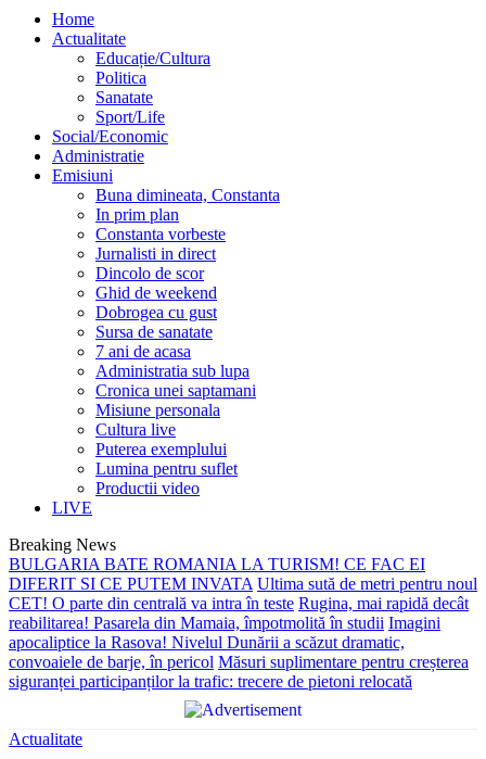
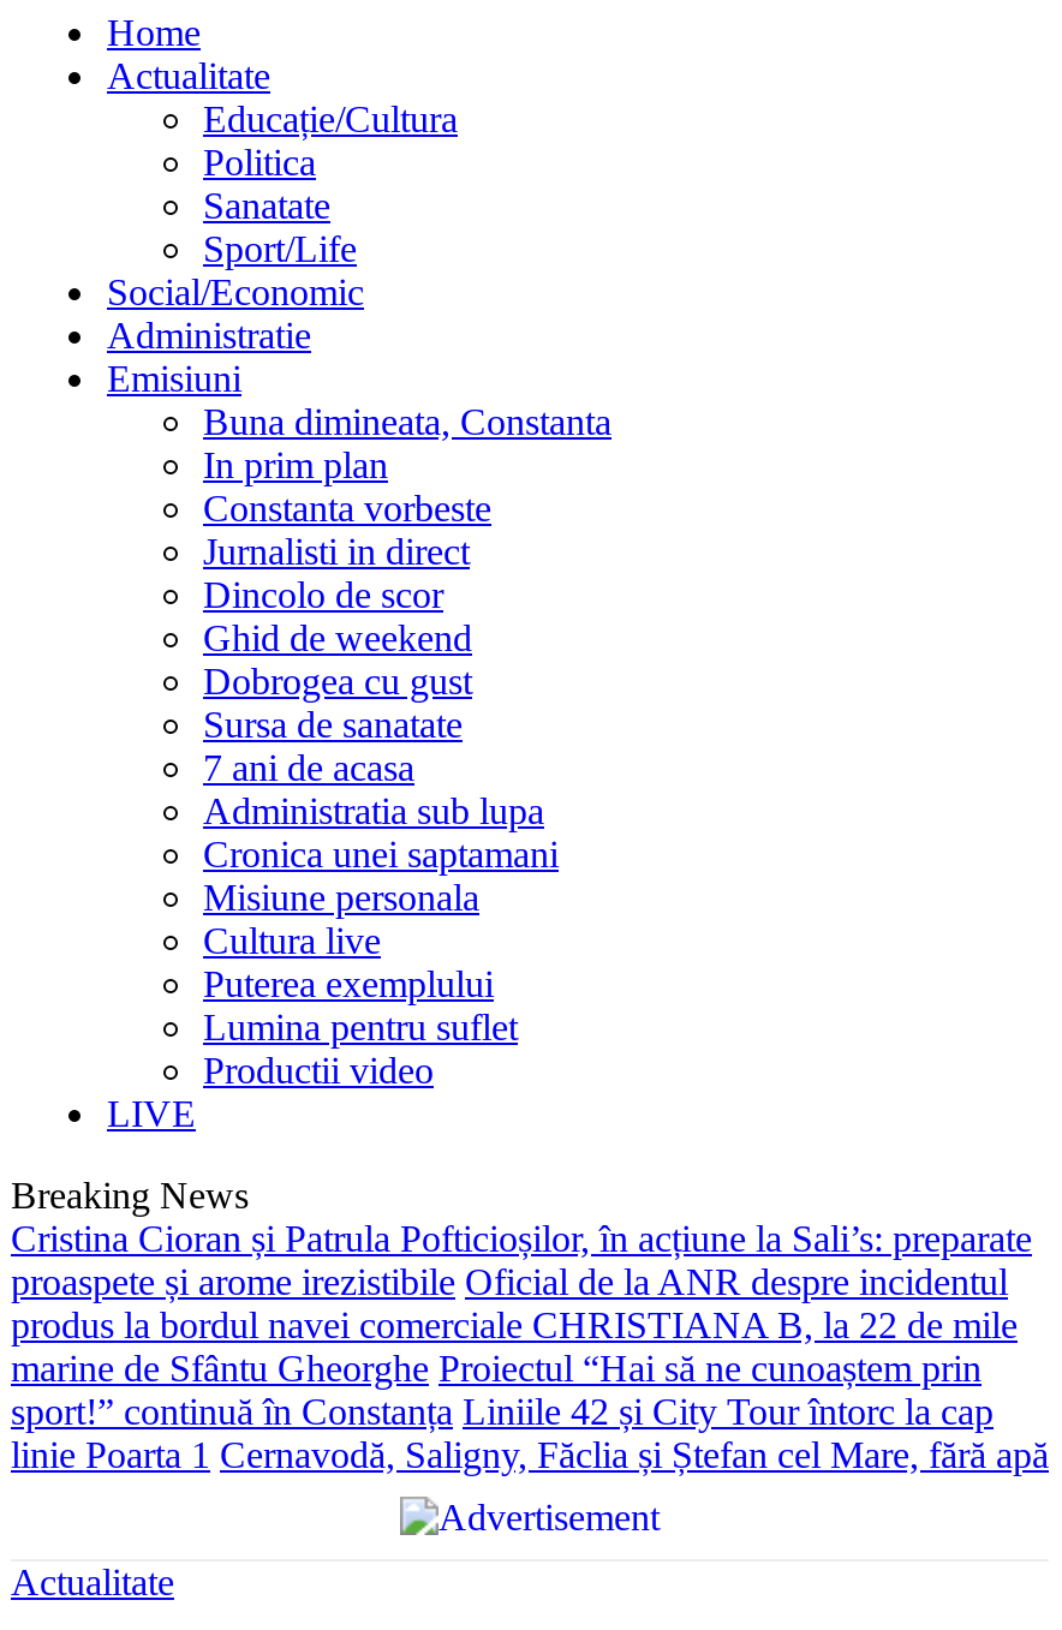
- BULGARIA BATE ROMANIA LA TURISM! CE FAC EI
- DIFERIT SI CE PUTEM INVATA Ultima sută de metri pentru noul
- CET! O parte din centrală va intra în teste Rugina, mai rapidă decât
- reabilitarea! Pasarela din Mamaia, împotmolită în studii Imagini
- apocaliptice la Rasova! Nivelul Dunării a scăzut dramatic,
- convoaiele de barje, în pericol Măsuri suplimentare pentru creșterea
- siguranței participanților la trafic: trecere de pietoni relocată
+ Cristina Cioran și Patrula Pofticioșilor, în acțiune la Sali’s: preparate
+ proaspete și arome irezistibile Oficial de la ANR despre incidentul
+ produs la bordul navei comerciale CHRISTIANA B, la 22 de mile
+ marine de Sfântu Gheorghe Proiectul “Hai să ne cunoaștem prin
+ sport!” continuă în Constanța Liniile 42 și City Tour întorc la cap
+ linie Poarta 1 Cernavodă, Saligny, Făclia și Ștefan cel Mare, fără apă
